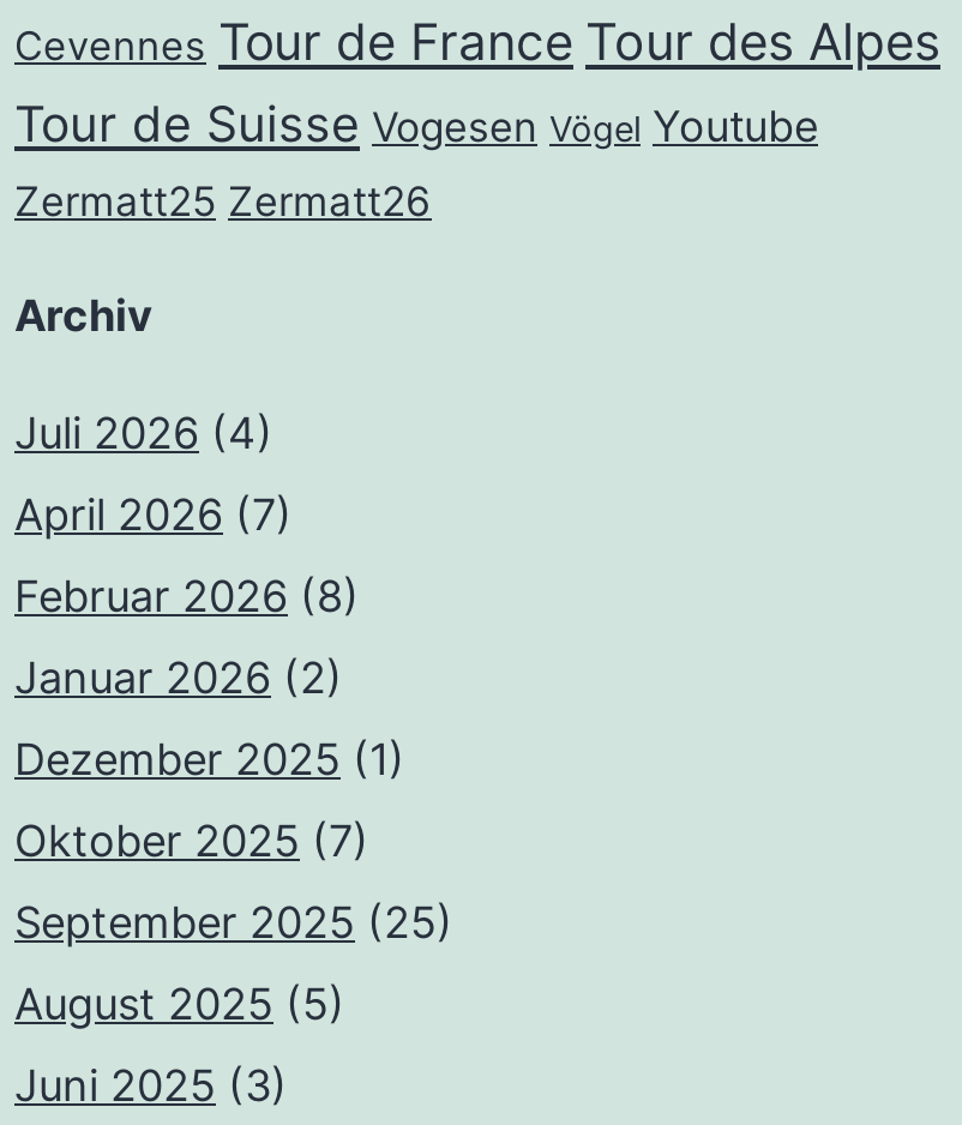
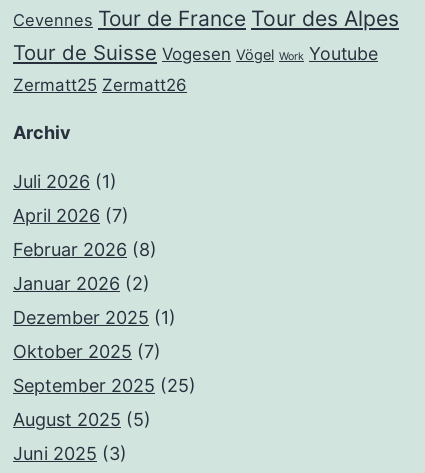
- Tour de Suisse Vogesen Vögel Youtube
+ Tour de Suisse Vogesen Vögel Work Youtube

- Juli 2026 (4)
+ Juli 2026 (1)
